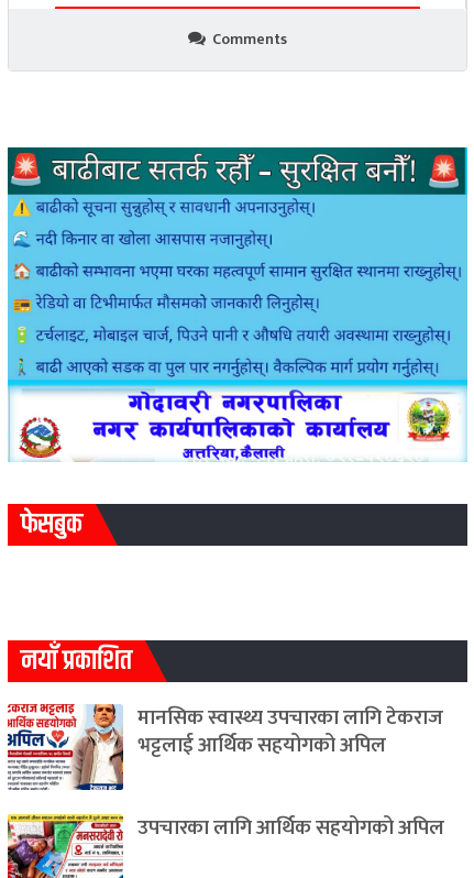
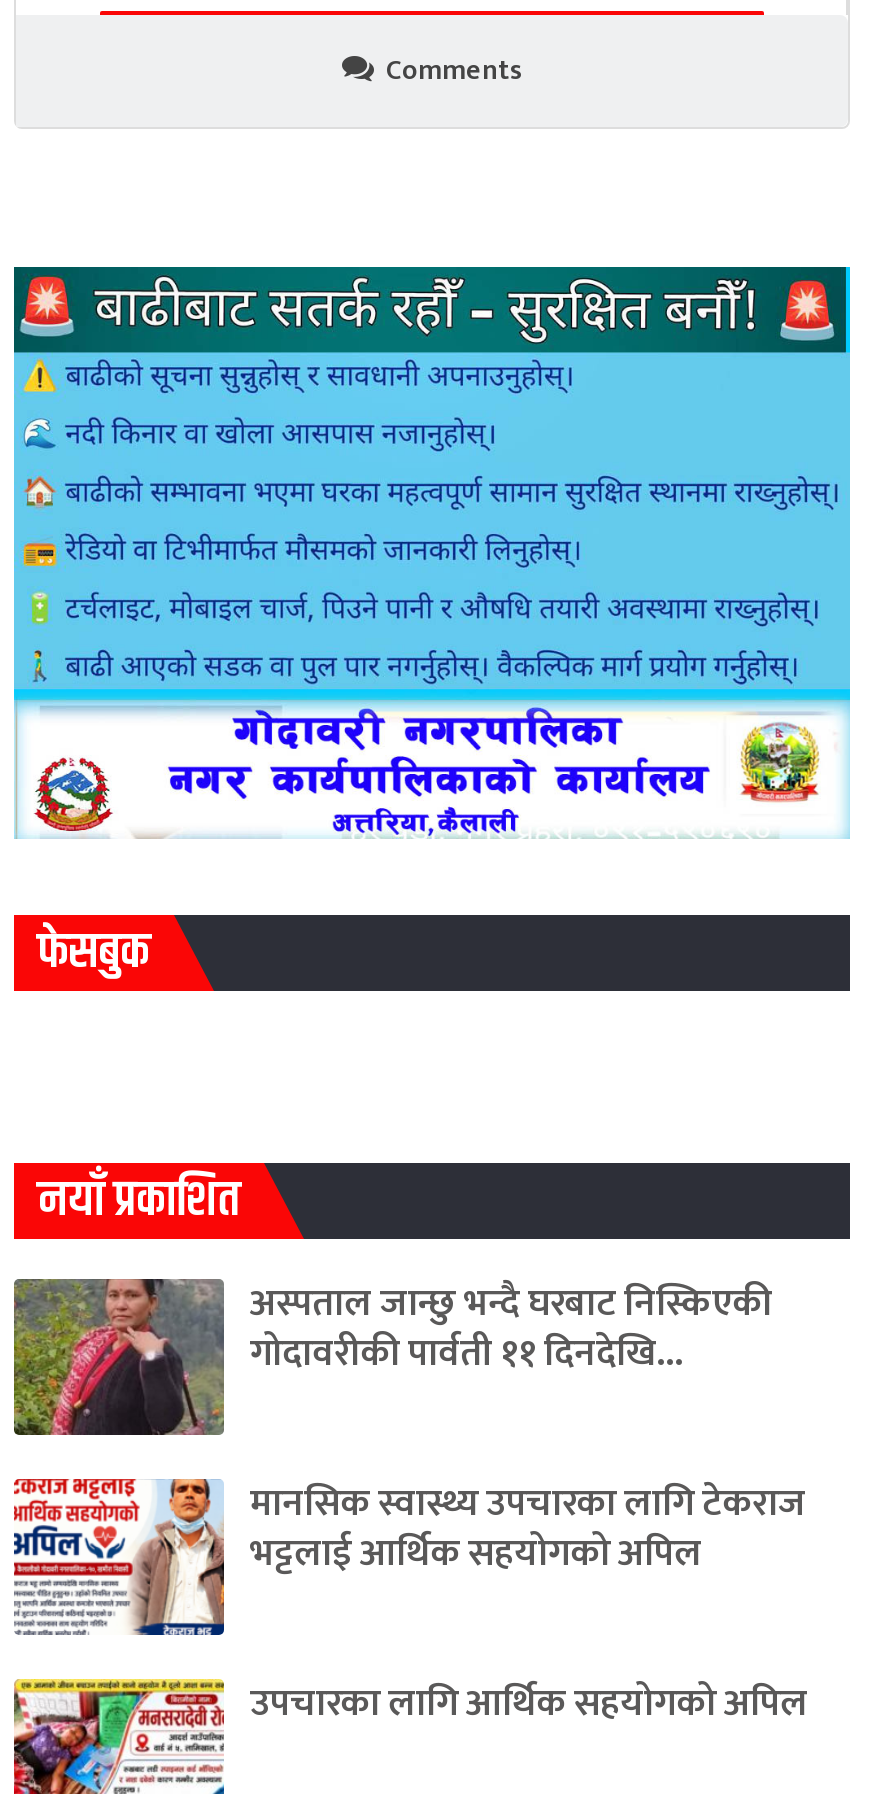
+ [image]
+ अस्पताल जान्छु भन्दै घरबाट निस्किएकी
+ गोदावरीकी पार्वती ११ दिनदेखि…
